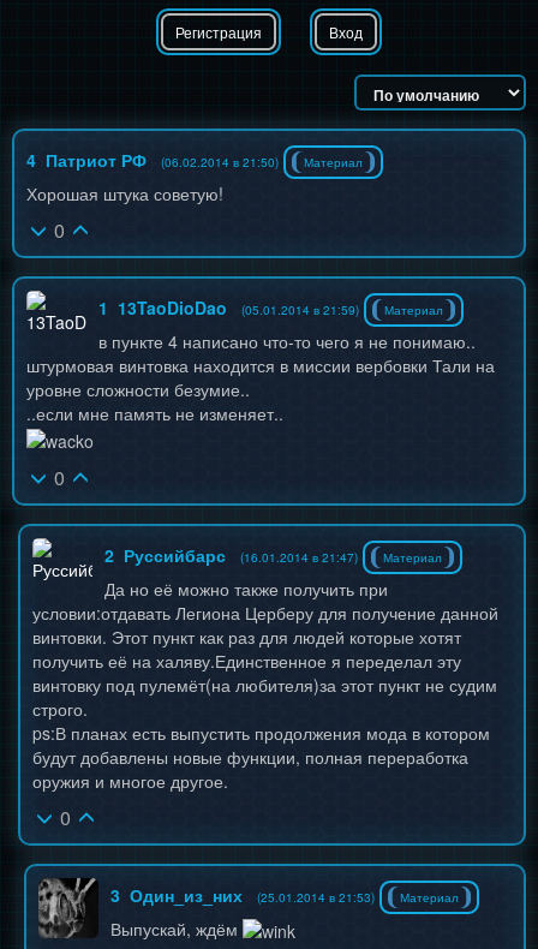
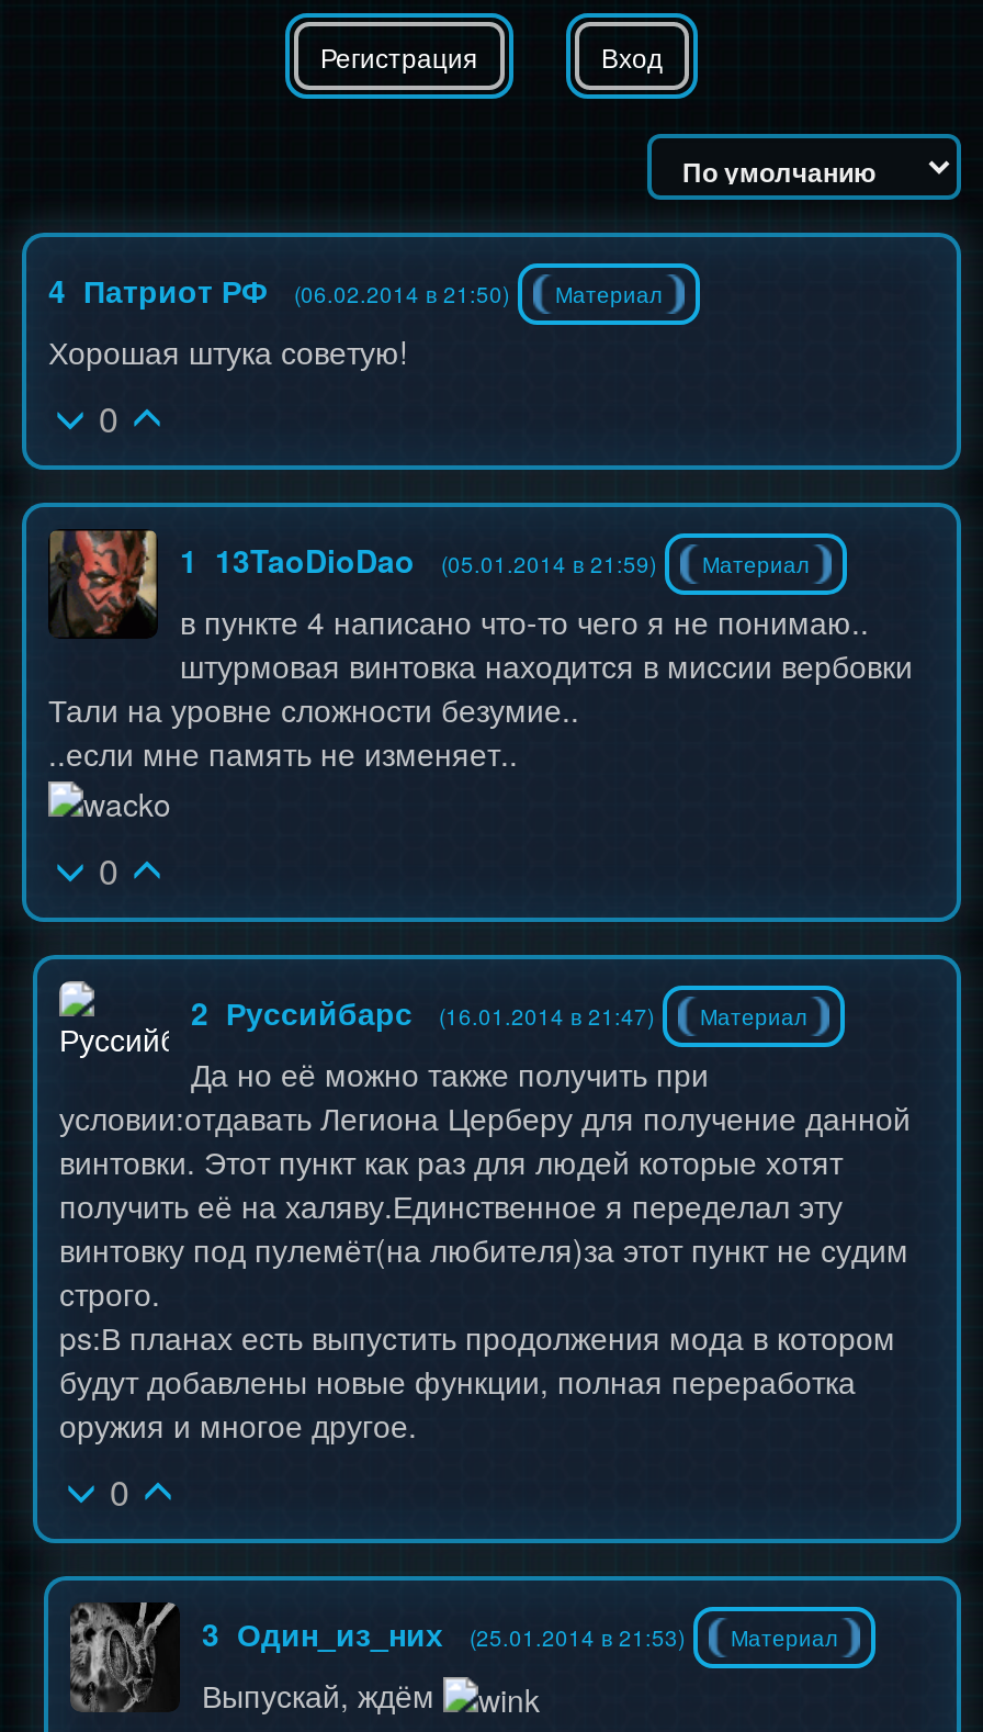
- [image]
+ [image]
